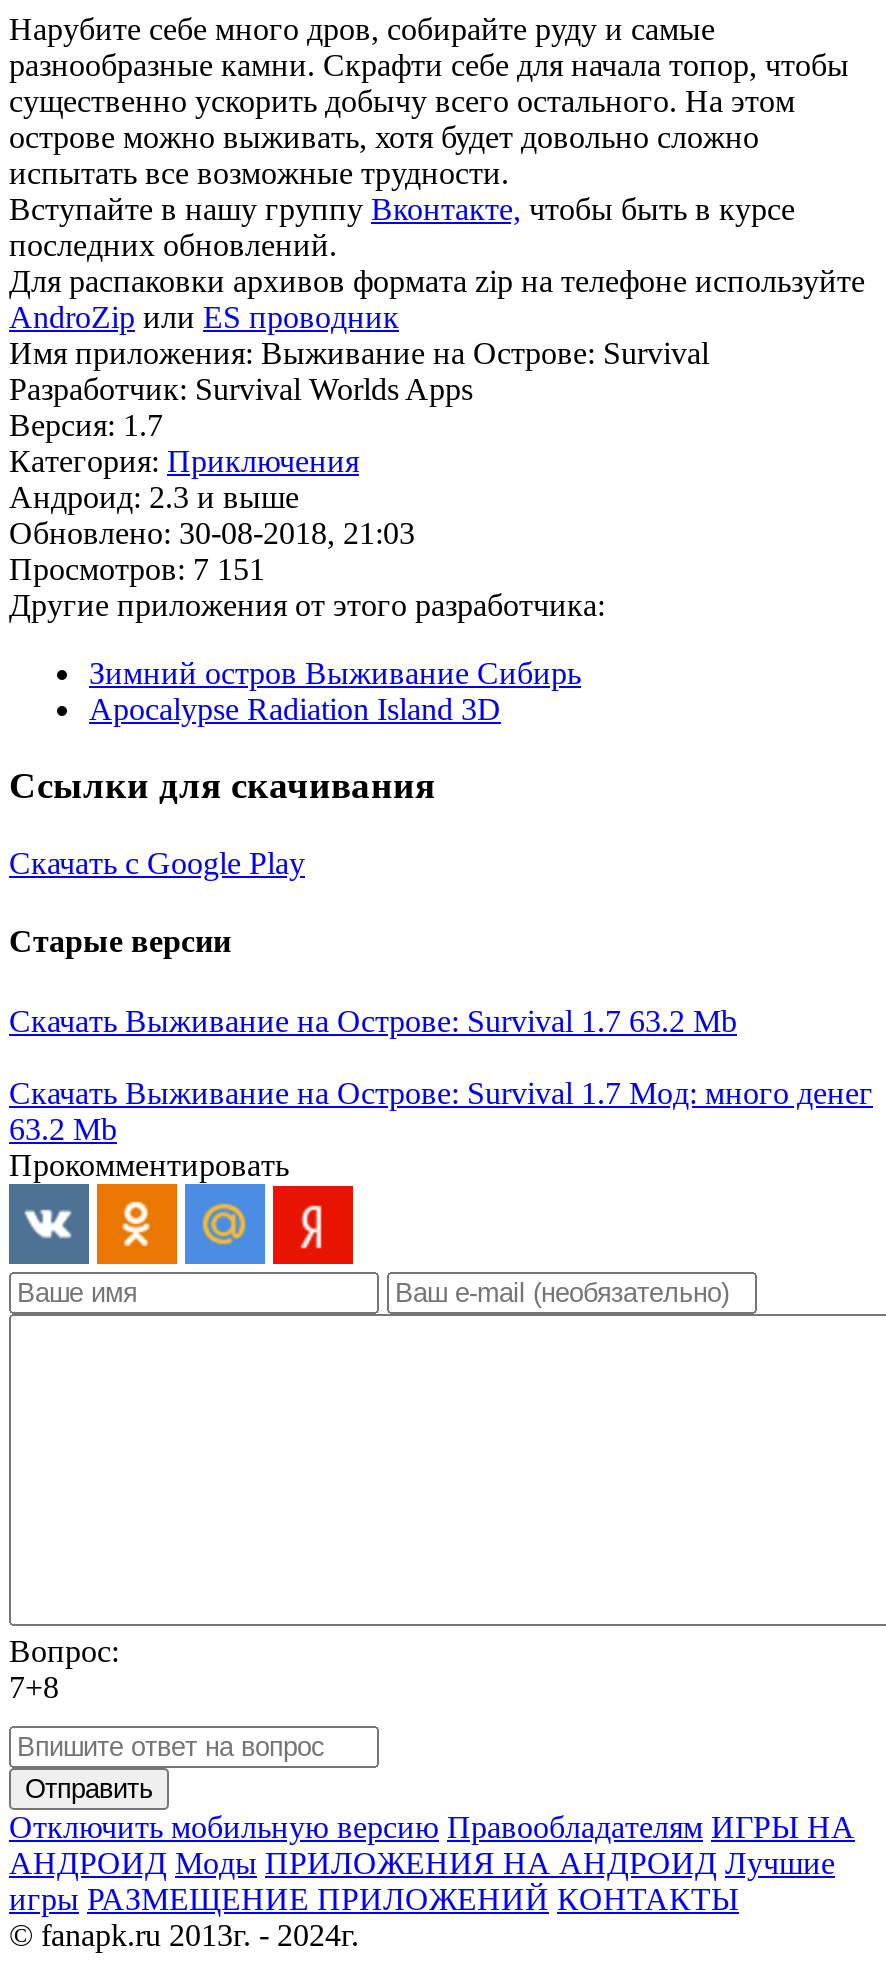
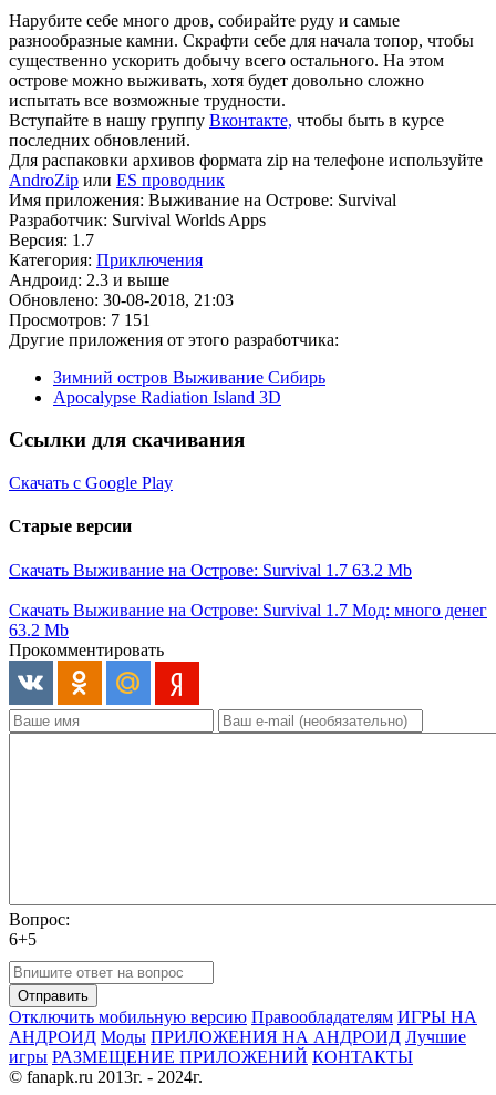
- 7+8
+ 6+5
